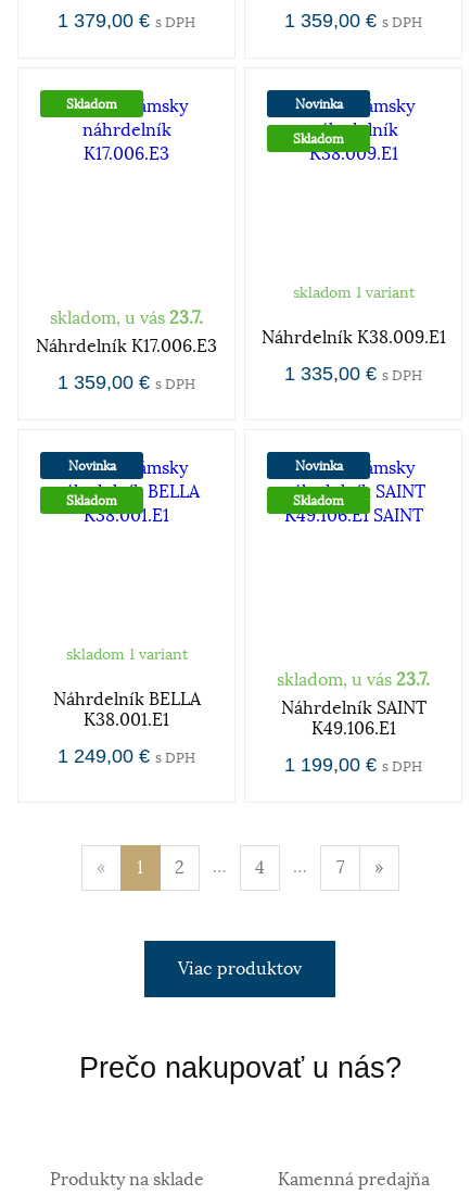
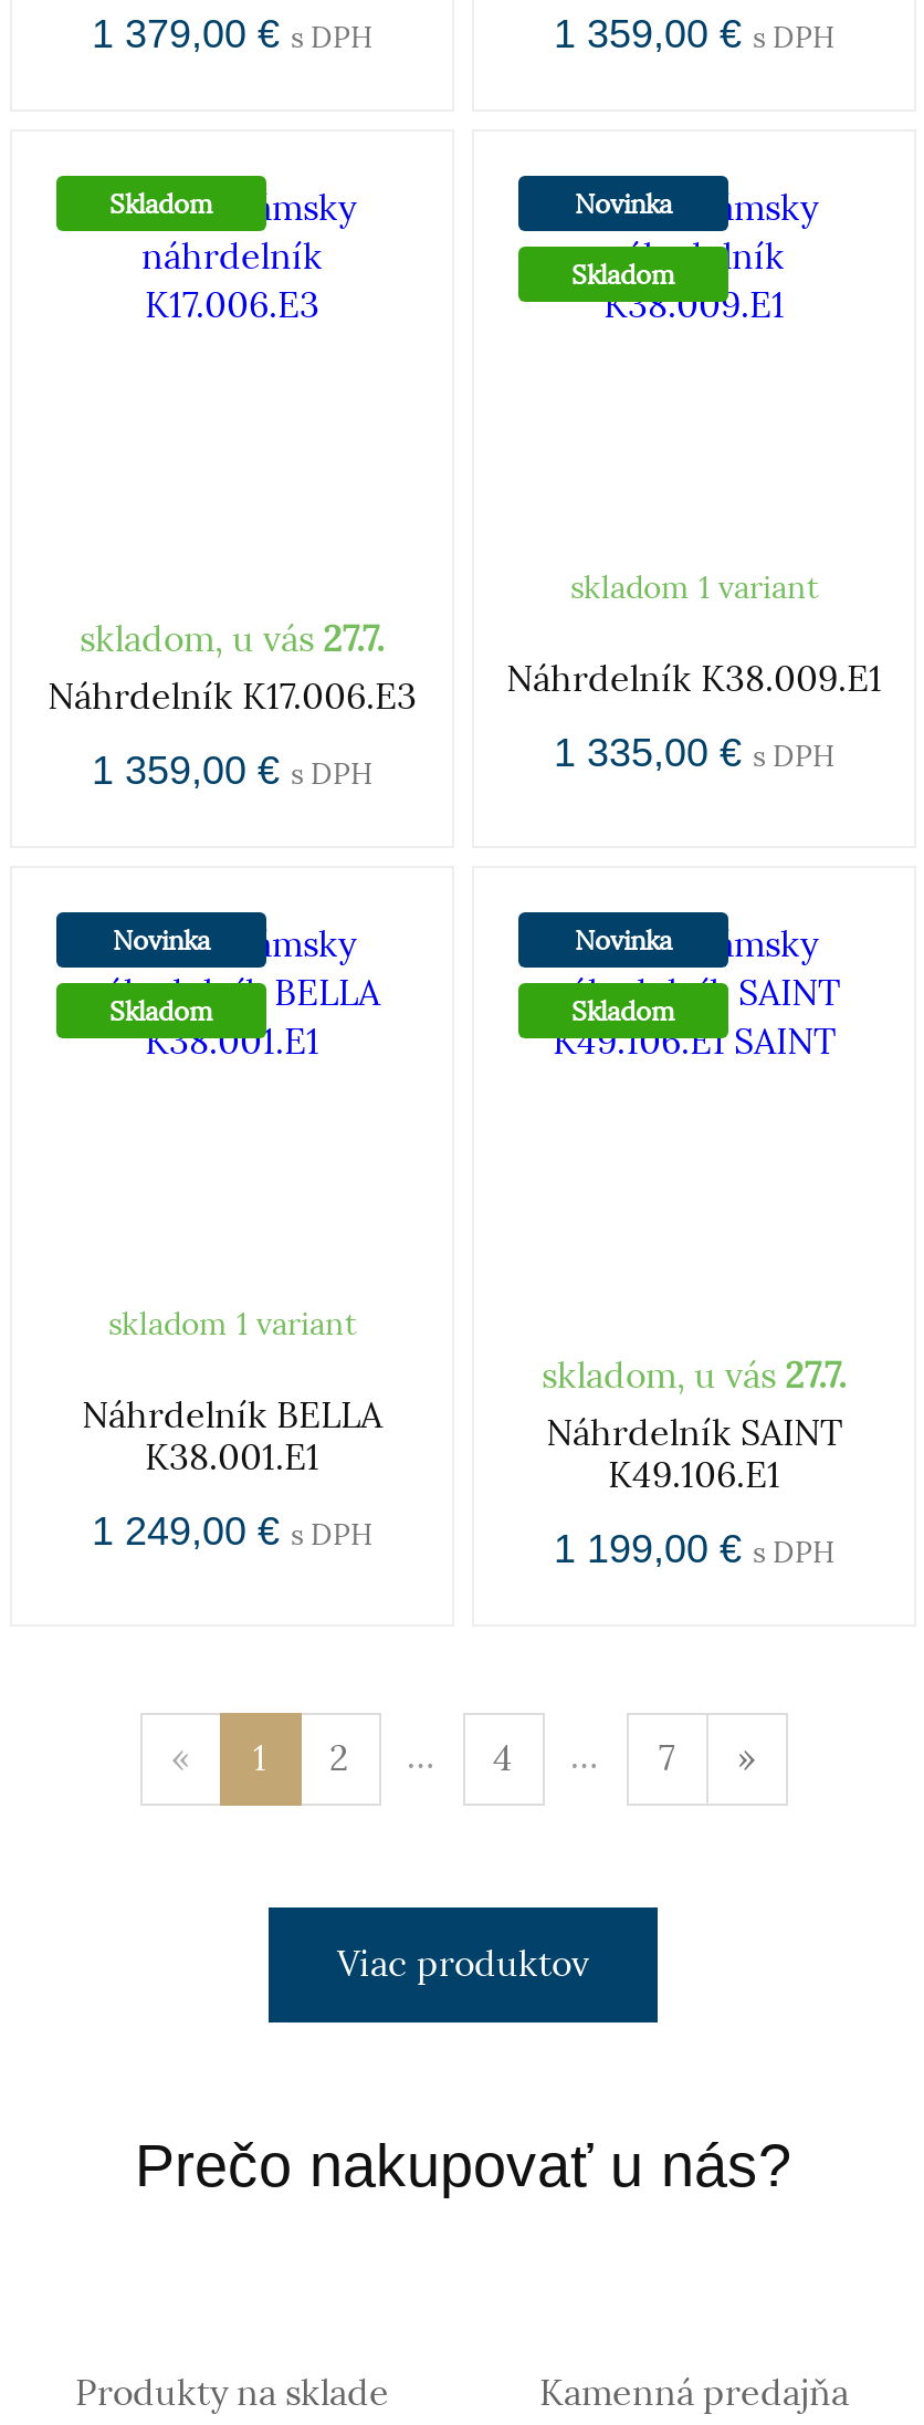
- skladom, u vás 23.7.
+ skladom, u vás 27.7.

- skladom, u vás 23.7.
+ skladom, u vás 27.7.
